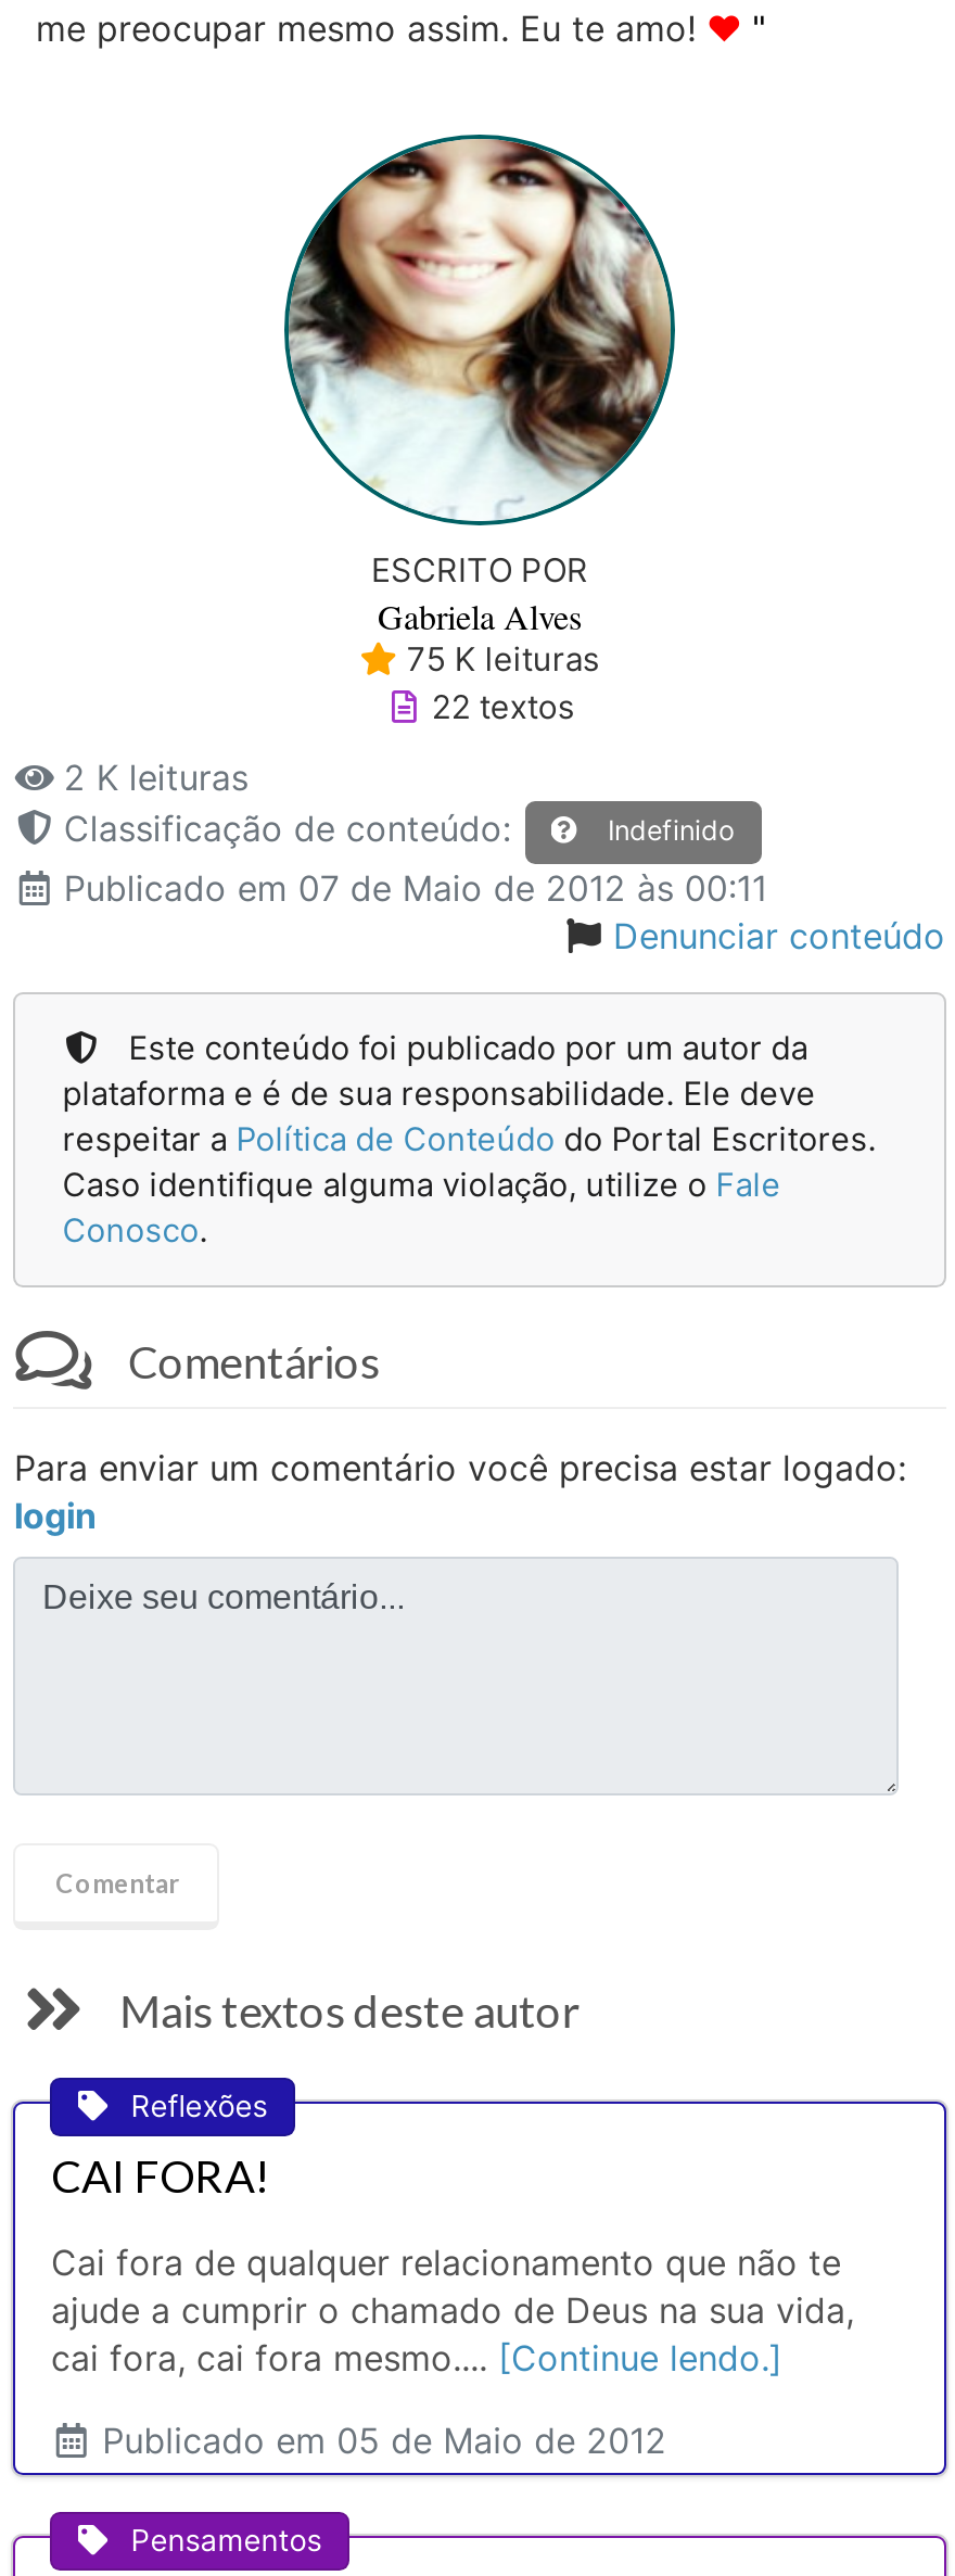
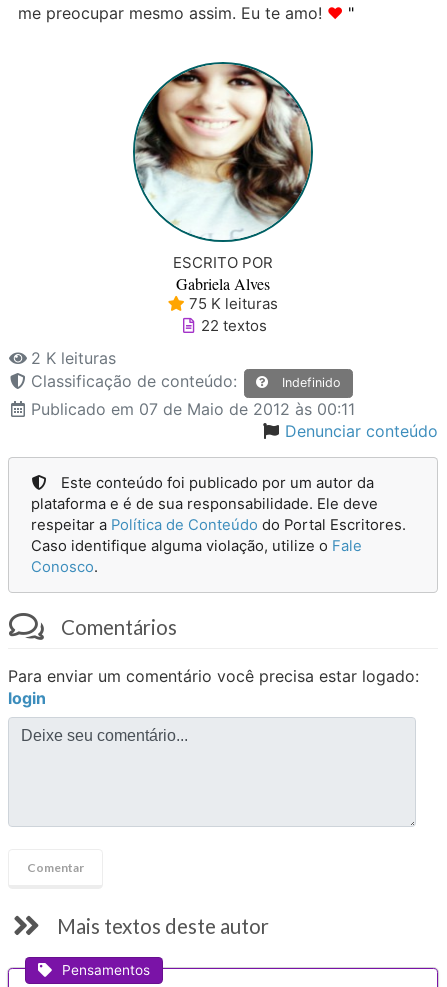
- [image]
- Reflexões
- CAI FORA!
- Cai fora de qualquer relacionamento que não te
- ajude a cumprir o chamado de Deus na sua vida,
- cai fora, cai fora mesmo.... [Continue lendo.]
- Publicado em 05 de Maio de 2012
